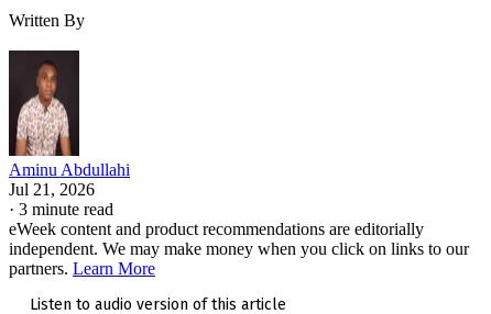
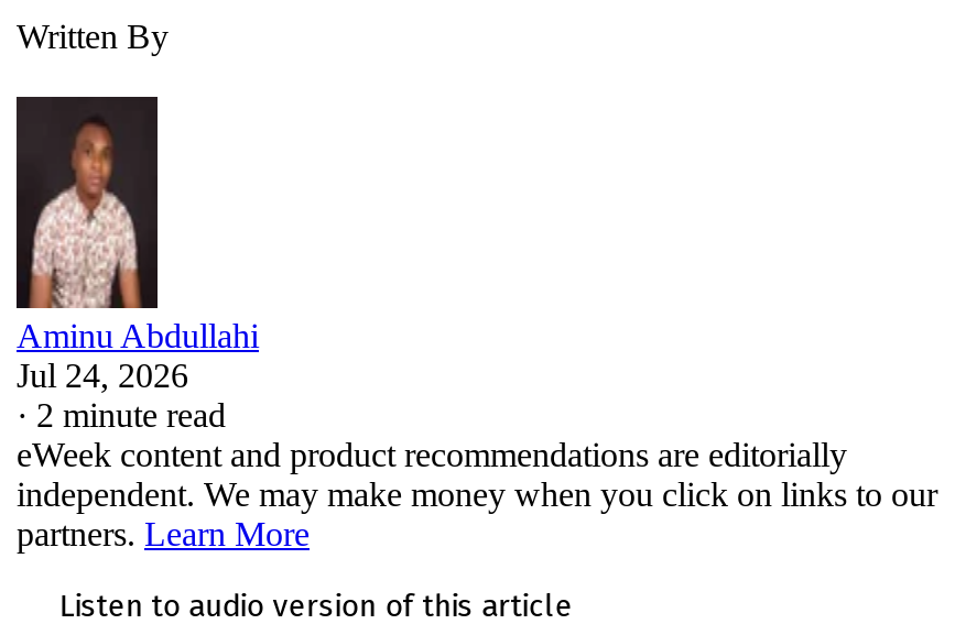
- Jul 21, 2026
+ Jul 24, 2026

- · 3 minute read
+ · 2 minute read
